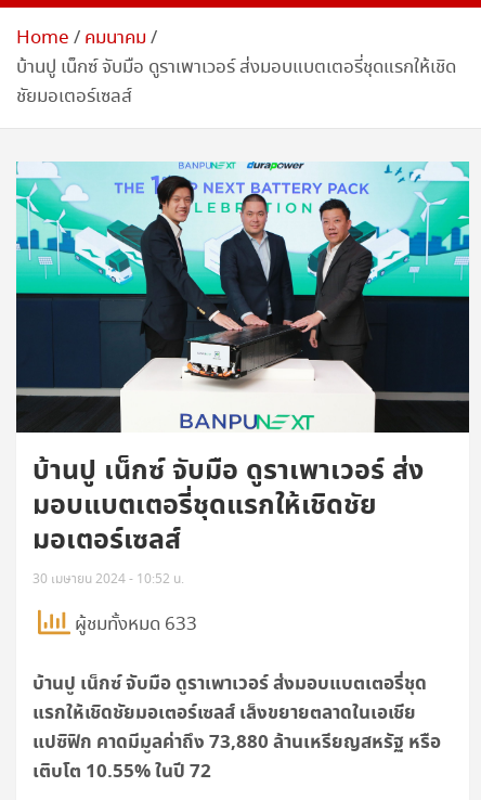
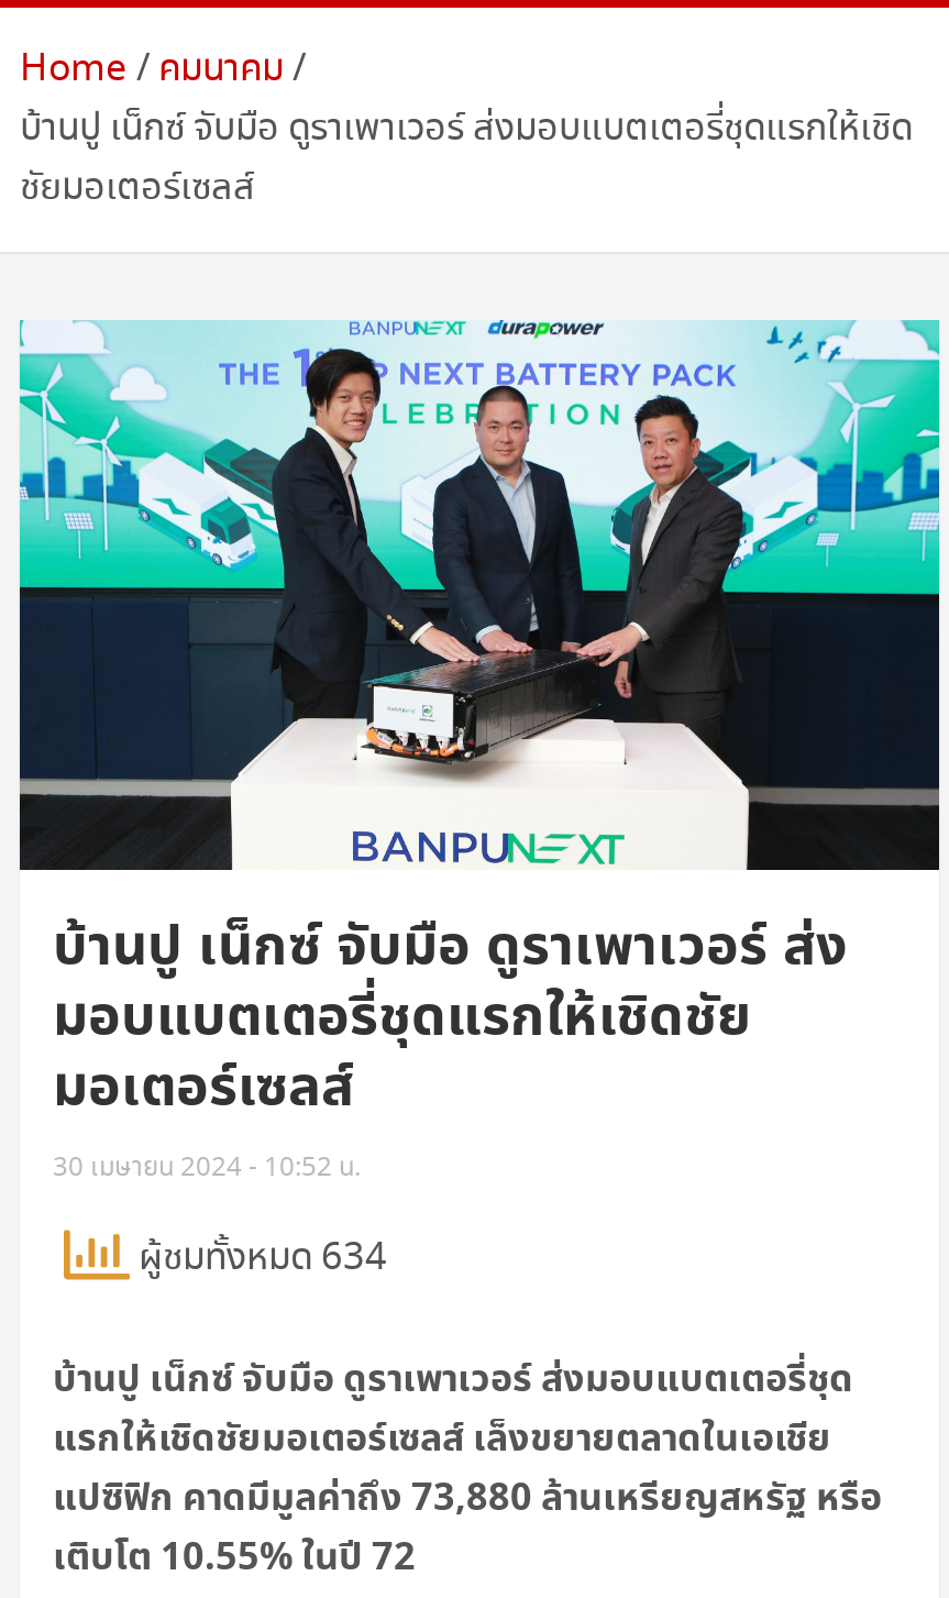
- ผู้ชมทั้งหมด 633
+ ผู้ชมทั้งหมด 634
